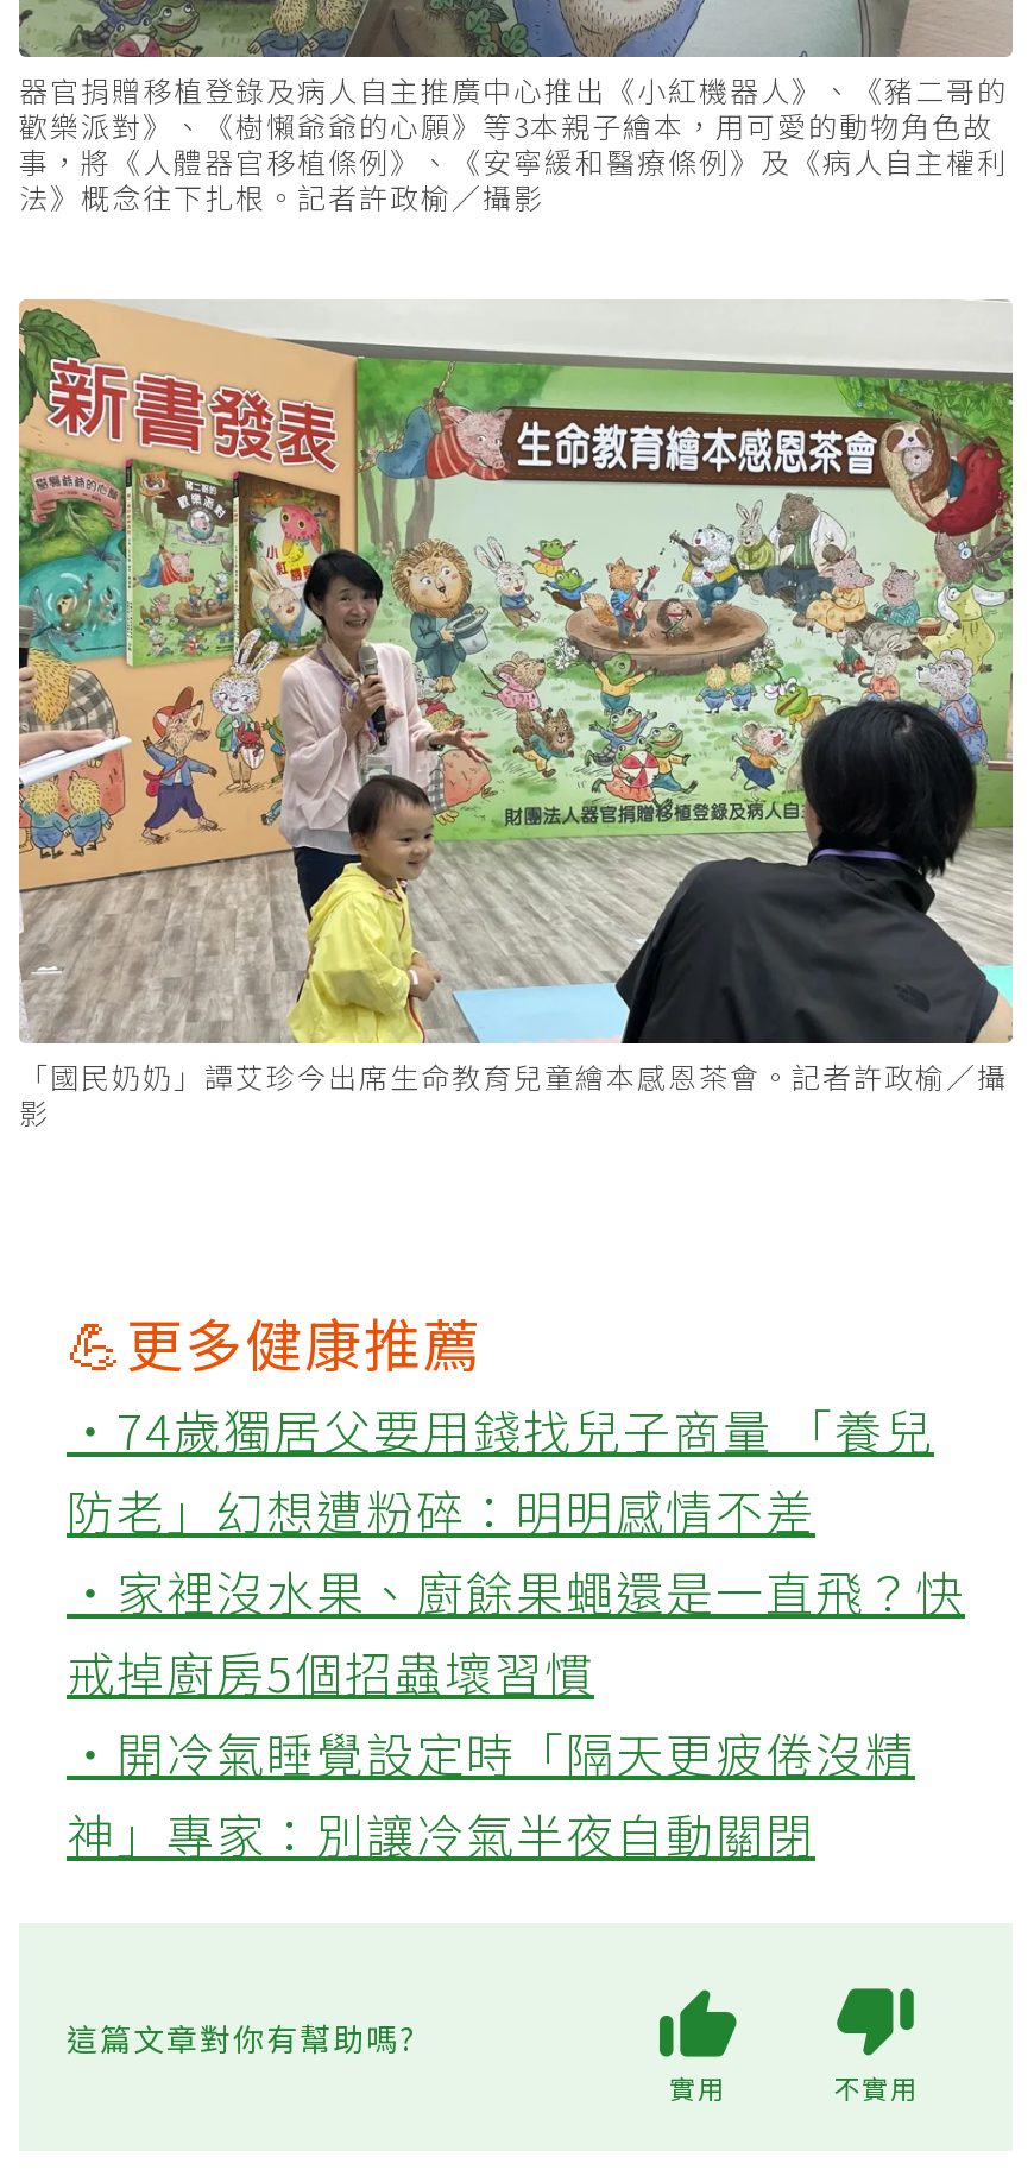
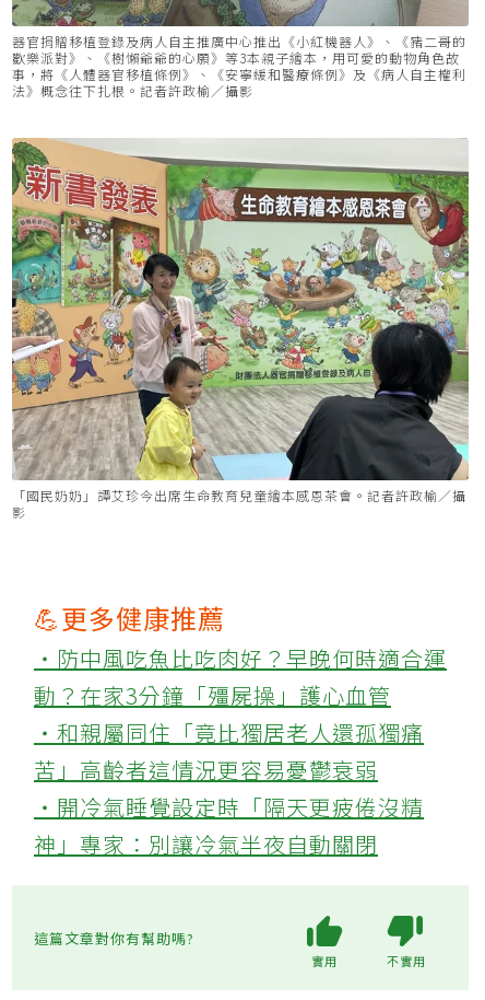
- ‧74歲獨居父要用錢找兒子商量 「養兒
- 防老」幻想遭粉碎：明明感情不差
- ‧家裡沒水果、廚餘果蠅還是一直飛？快
- 戒掉廚房5個招蟲壞習慣
+ ‧防中風吃魚比吃肉好？早晚何時適合運
+ 動？在家3分鐘「殭屍操」護心血管
+ ‧和親屬同住「竟比獨居老人還孤獨痛
+ 苦」高齡者這情況更容易憂鬱衰弱
